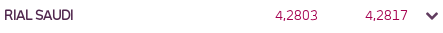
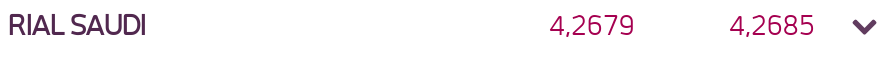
- 4,2803
+ 4,2679

- 4,2817
+ 4,2685
